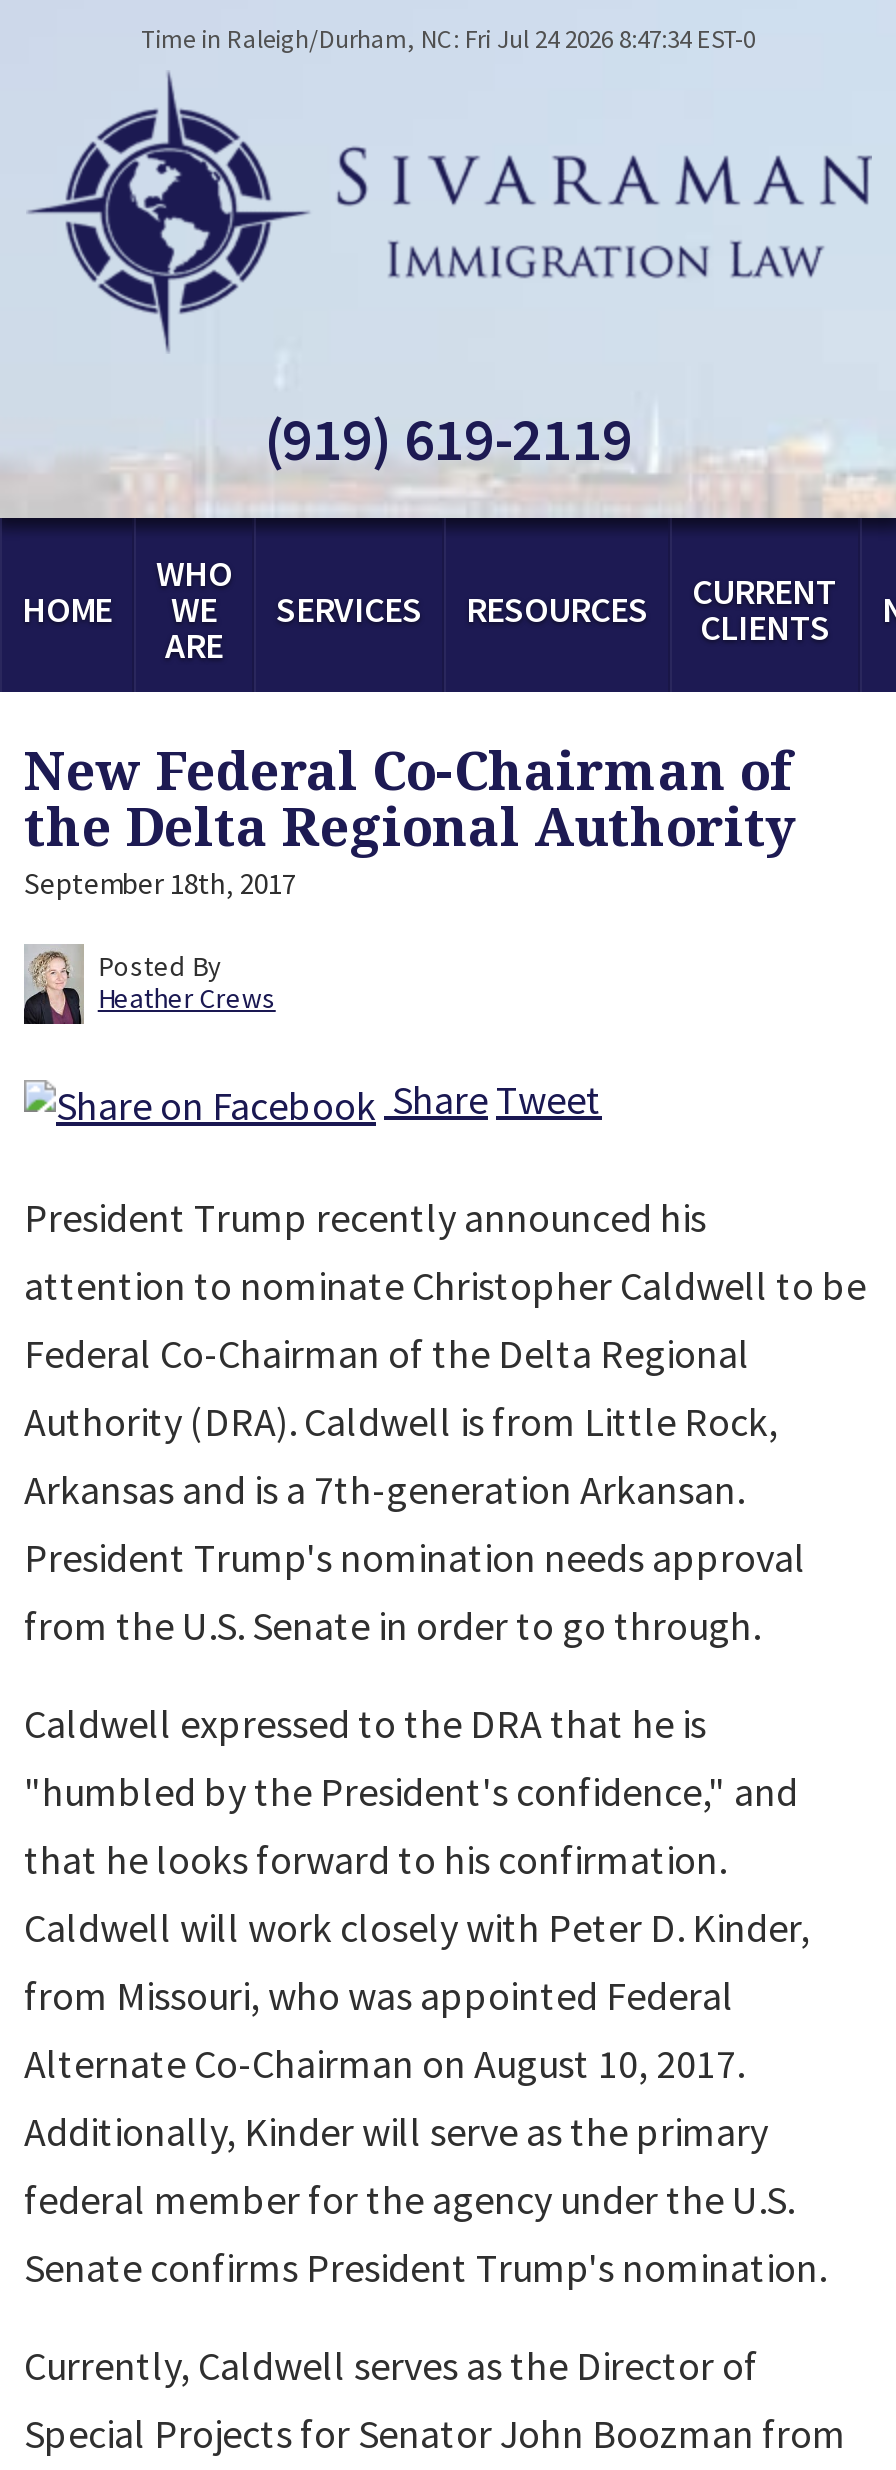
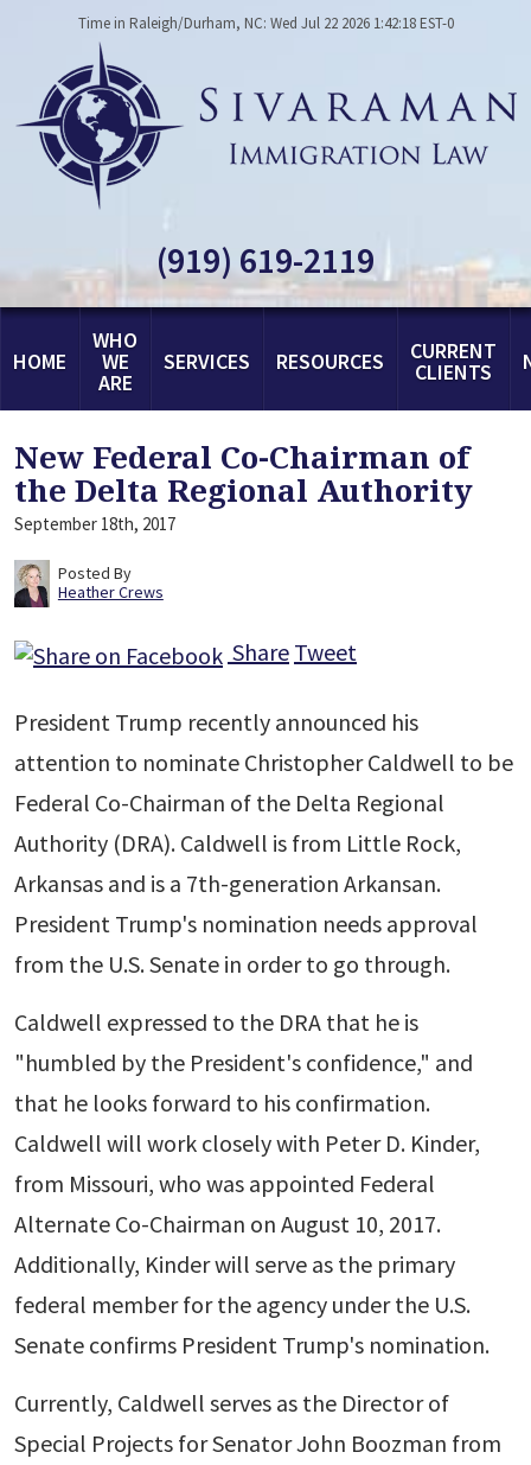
- Time in Raleigh/Durham, NC: Fri Jul 24 2026 8:47:34 EST-0
+ Time in Raleigh/Durham, NC: Wed Jul 22 2026 1:42:18 EST-0
